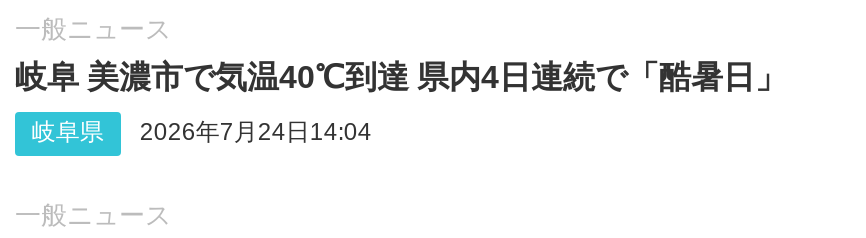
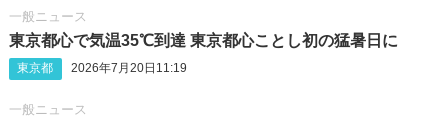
- 岐阜 美濃市で気温40℃到達 県内4日連続で「酷暑日」
+ 東京都心で気温35℃到達 東京都心ことし初の猛暑日に

- 岐阜県
- 2026年7月24日14:04
+ 東京都
+ 2026年7月20日11:19
